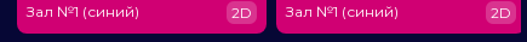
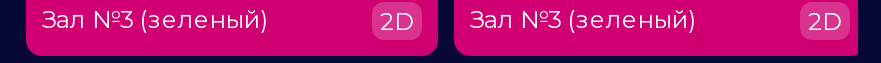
- Зал №1 (синий)
+ Зал №3 (зеленый)

- 2D Зал №1 (синий)
+ 2D Зал №3 (зеленый)
